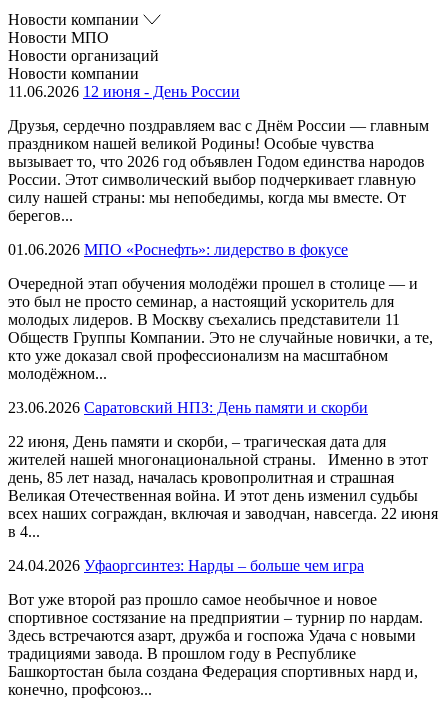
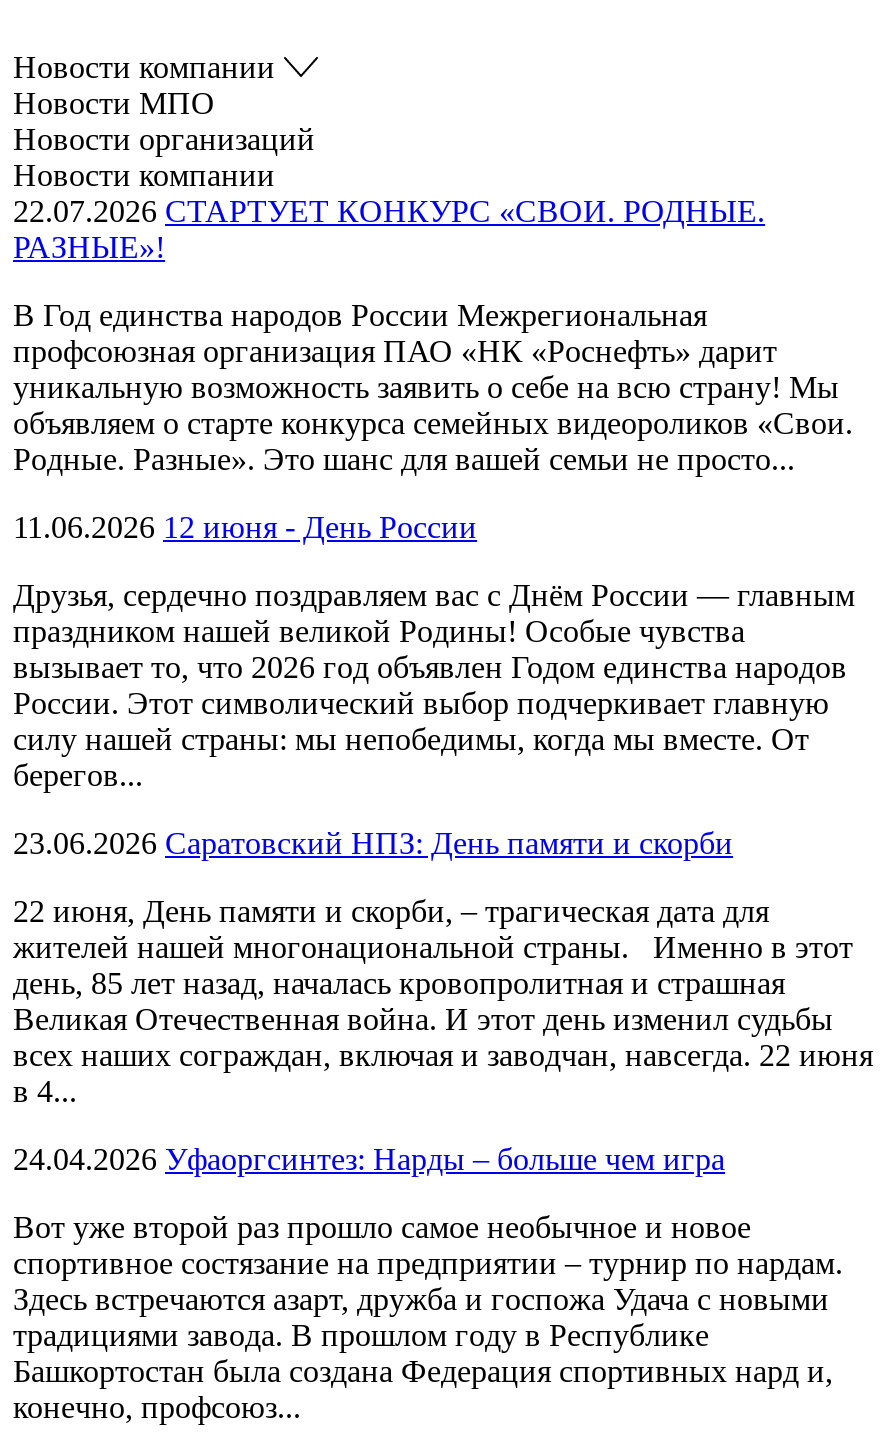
+ 22.07.2026 СТАРТУЕТ КОНКУРС «СВОИ. РОДНЫЕ.
+ РАЗНЫЕ»!
+ В Год единства народов России Межрегиональная
+ профсоюзная организация ПАО «НК «Роснефть» дарит
+ уникальную возможность заявить о себе на всю страну! Мы
+ объявляем о старте конкурса семейных видеороликов «Свои.
+ Родные. Разные». Это шанс для вашей семьи не просто...

moved down: 11.06.2026 12 июня - День России | Друзья, сердечно поздравляем вас с Днём России — главным | праздником нашей великой Родины! Особые чувства | вызывает то, что 2026 год объявлен Годом единства народов | России. Этот символический выбор подчеркивает главную | силу нашей страны: мы непобедимы, когда мы вместе. От | берегов...

- 01.06.2026 МПО «Роснефть»: лидерство в фокусе
- Очередной этап обучения молодёжи прошел в столице — и
- это был не просто семинар, а настоящий ускоритель для
- молодых лидеров. В Москву съехались представители 11
- Обществ Группы Компании. Это не случайные новички, а те,
- кто уже доказал свой профессионализм на масштабном
- молодёжном...
